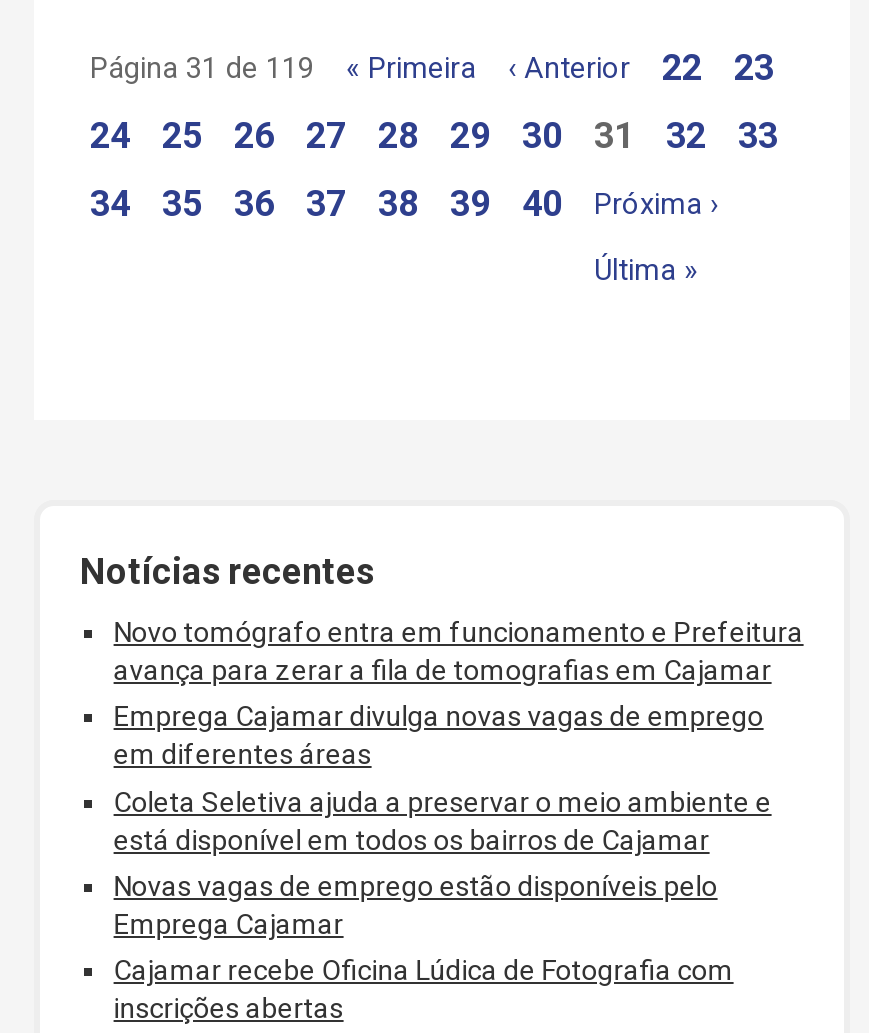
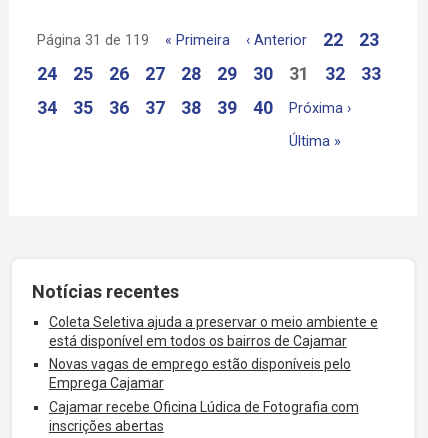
- Novo tomógrafo entra em funcionamento e Prefeitura
- avança para zerar a fila de tomografias em Cajamar
- Emprega Cajamar divulga novas vagas de emprego
- em diferentes áreas
